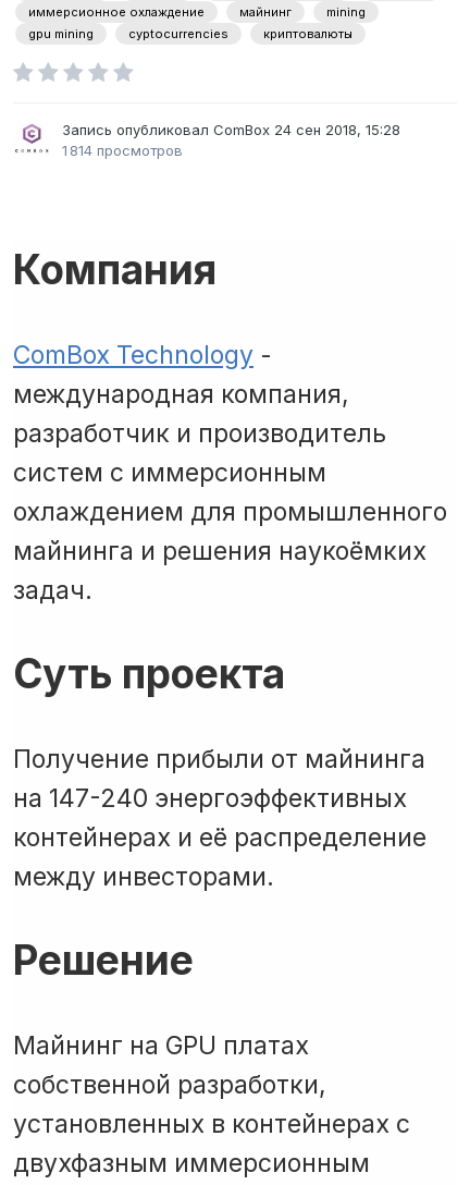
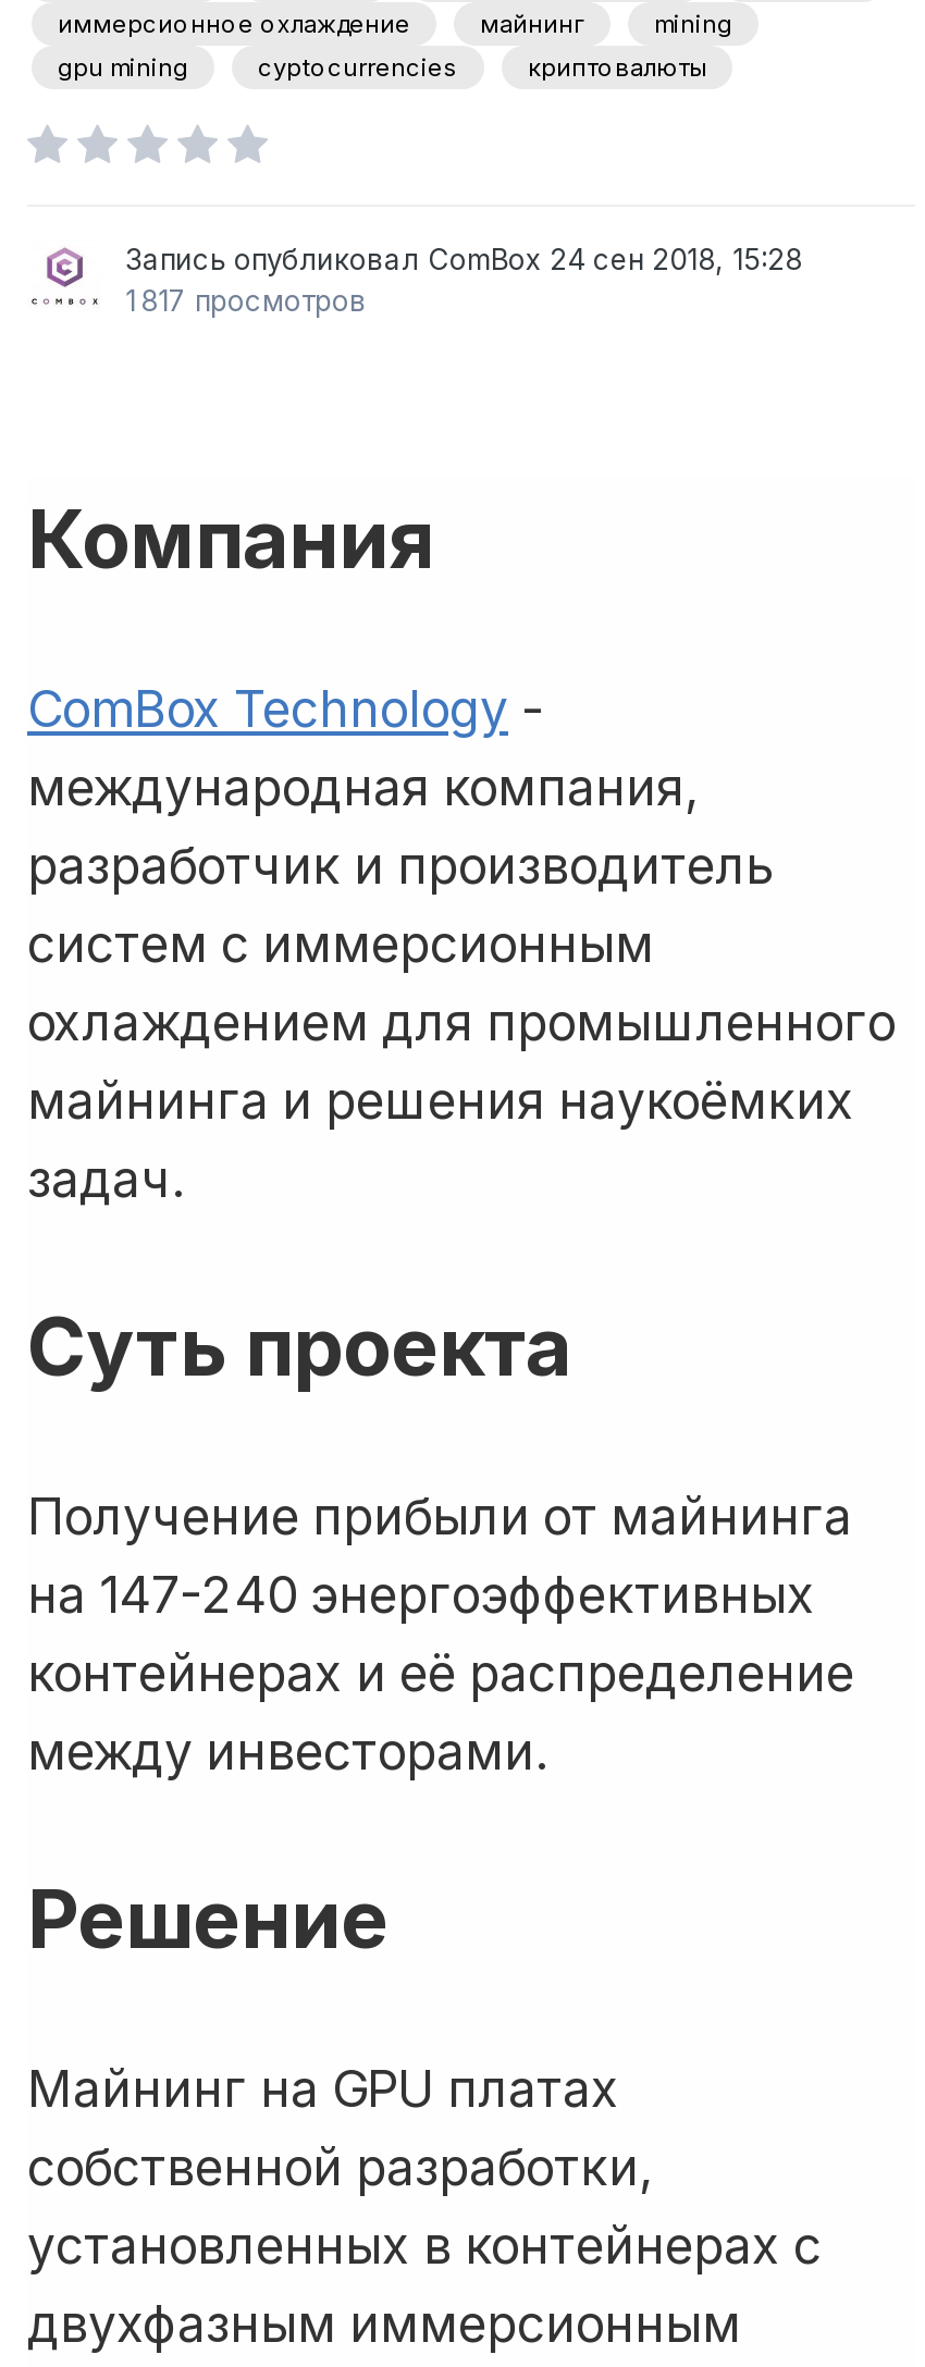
- 1 814 просмотров
+ 1 817 просмотров
